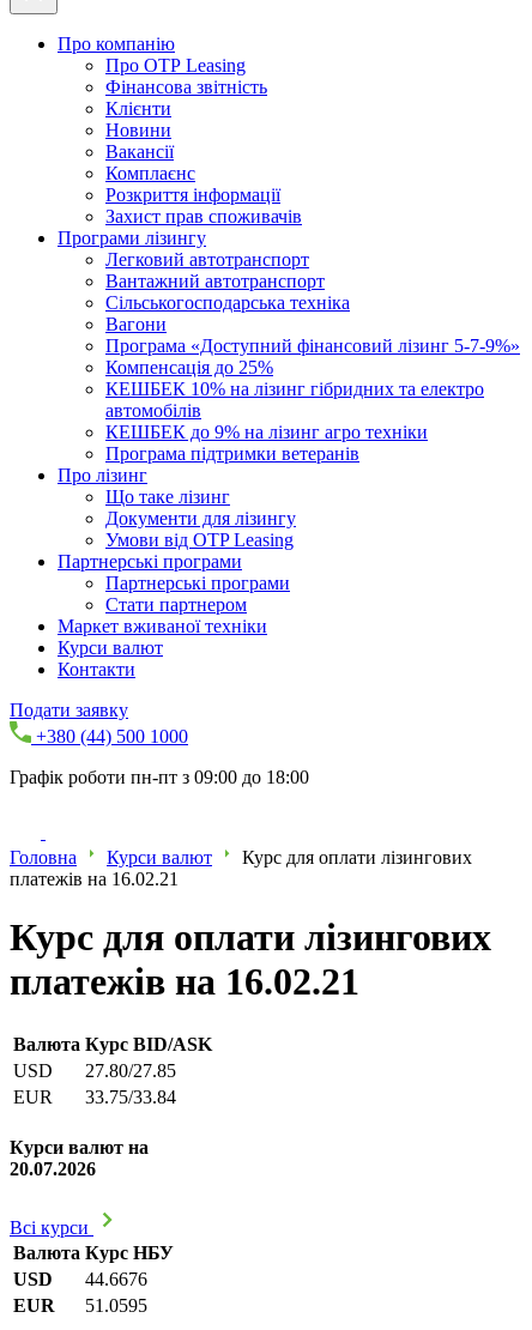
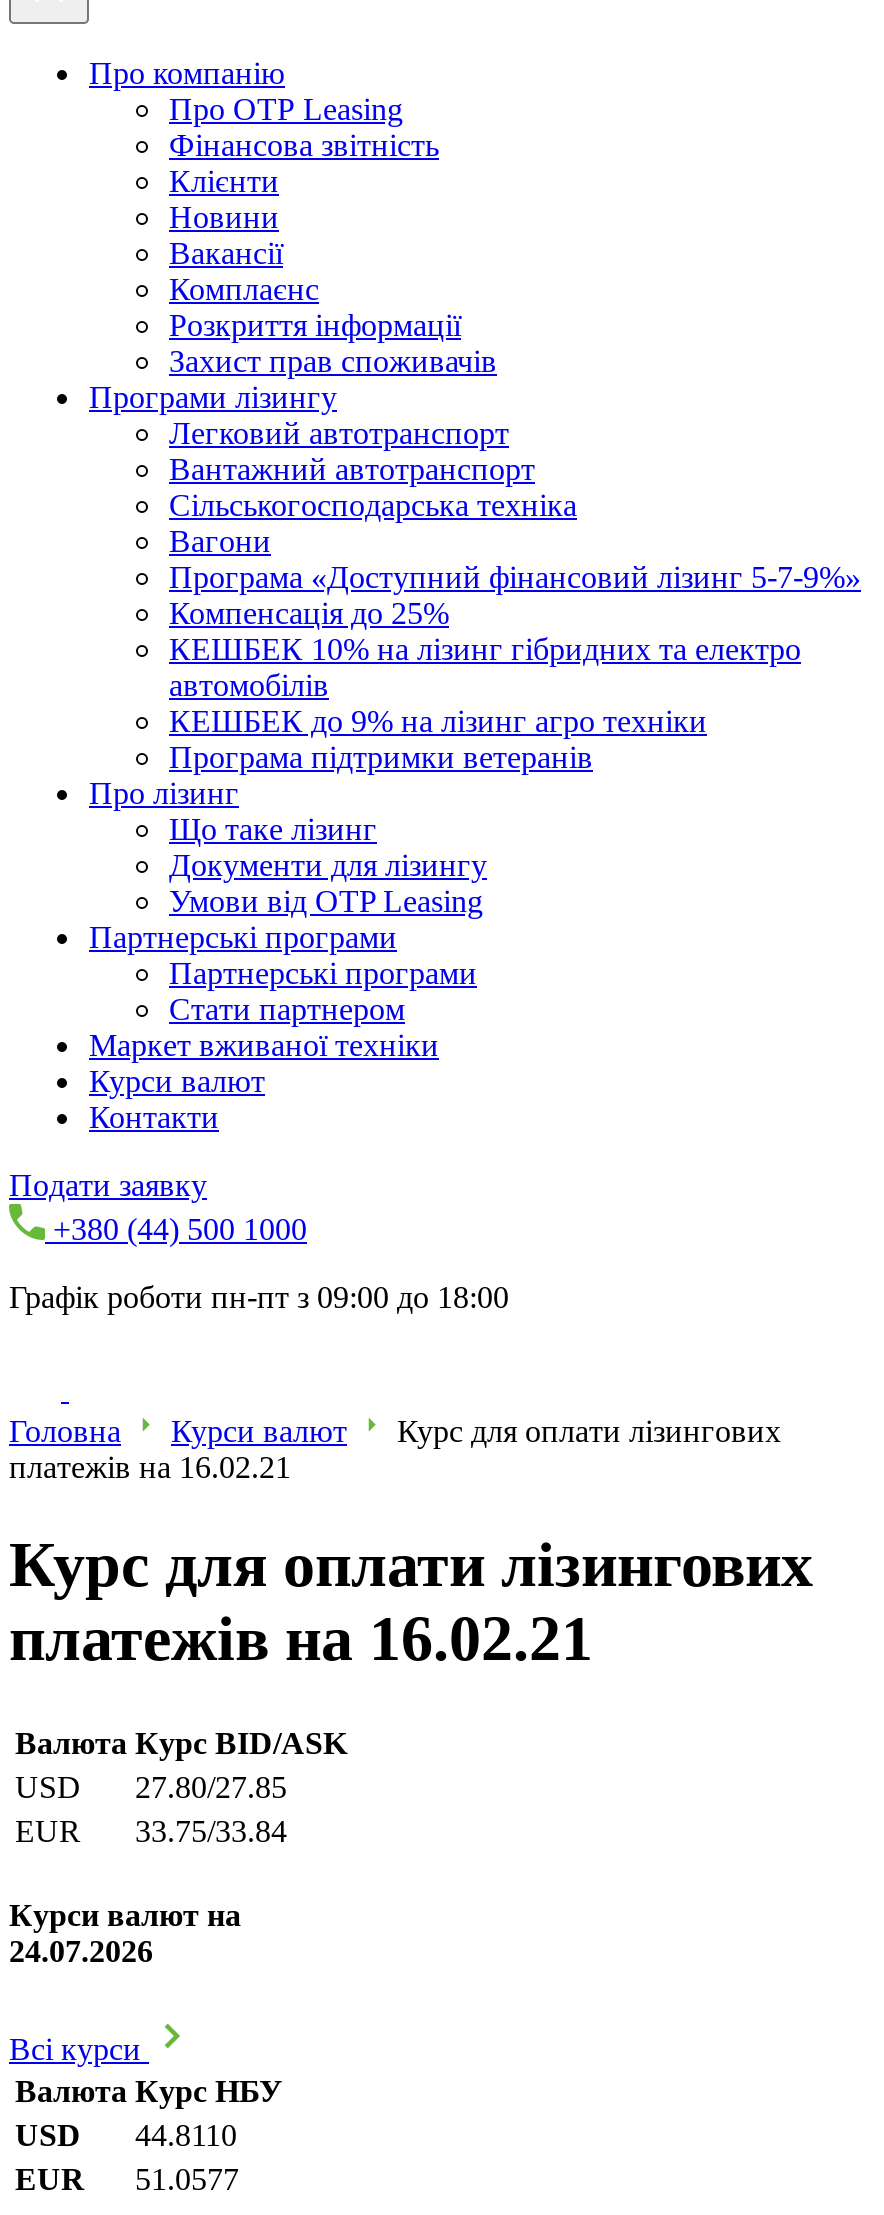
- 20.07.2026
+ 24.07.2026

- USD 44.6676
+ USD 44.8110

- EUR 51.0595
+ EUR 51.0577
